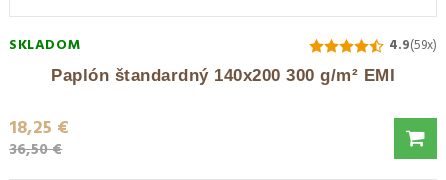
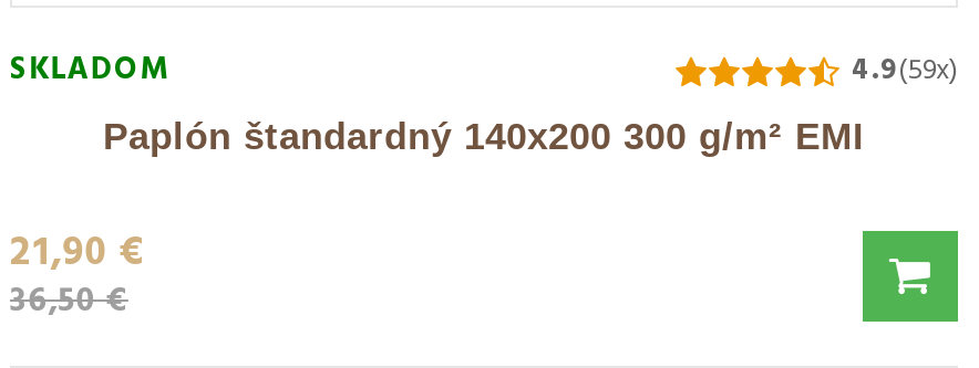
- 18,25 €
+ 21,90 €
